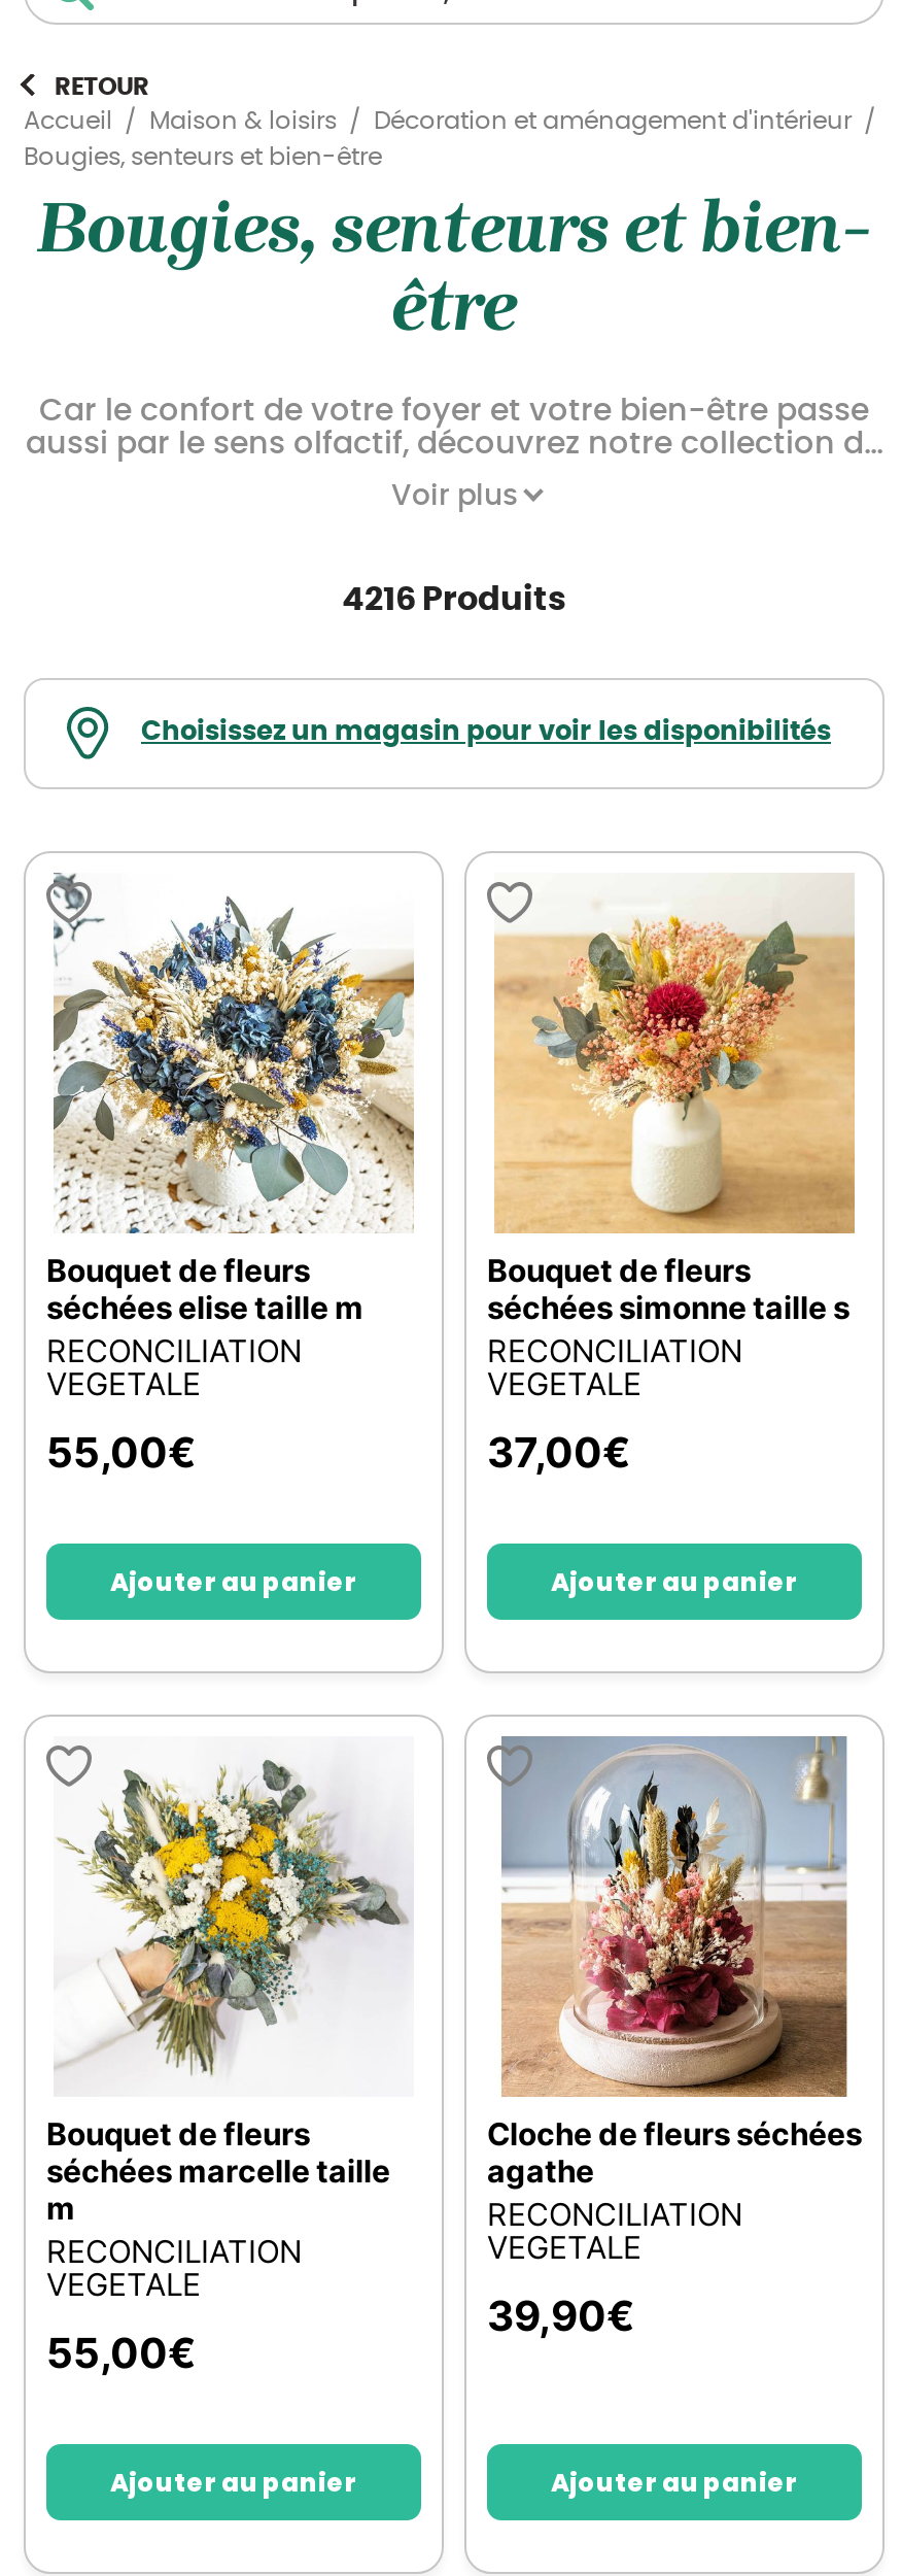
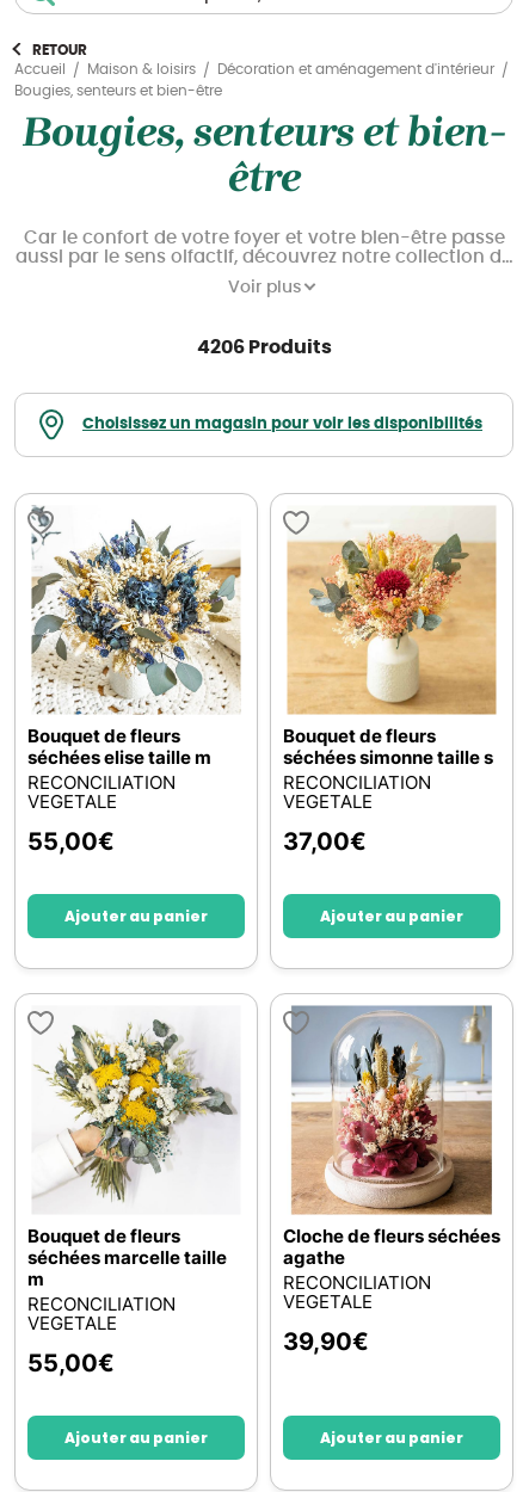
- 4216 Produits
+ 4206 Produits
